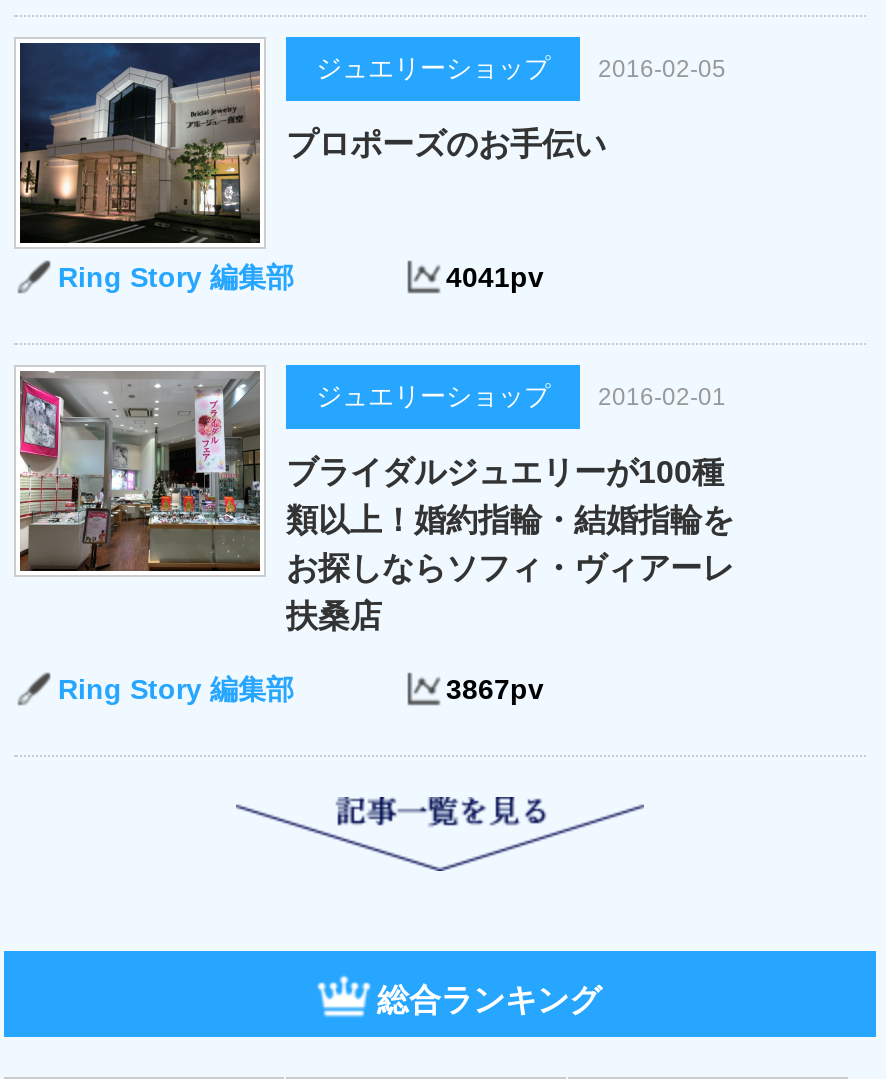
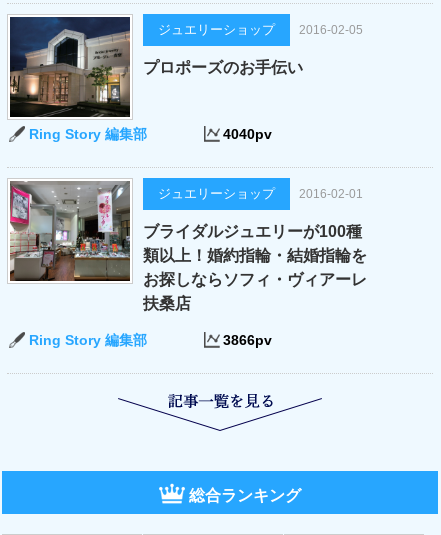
- 4041pv
+ 4040pv

- 3867pv
+ 3866pv
